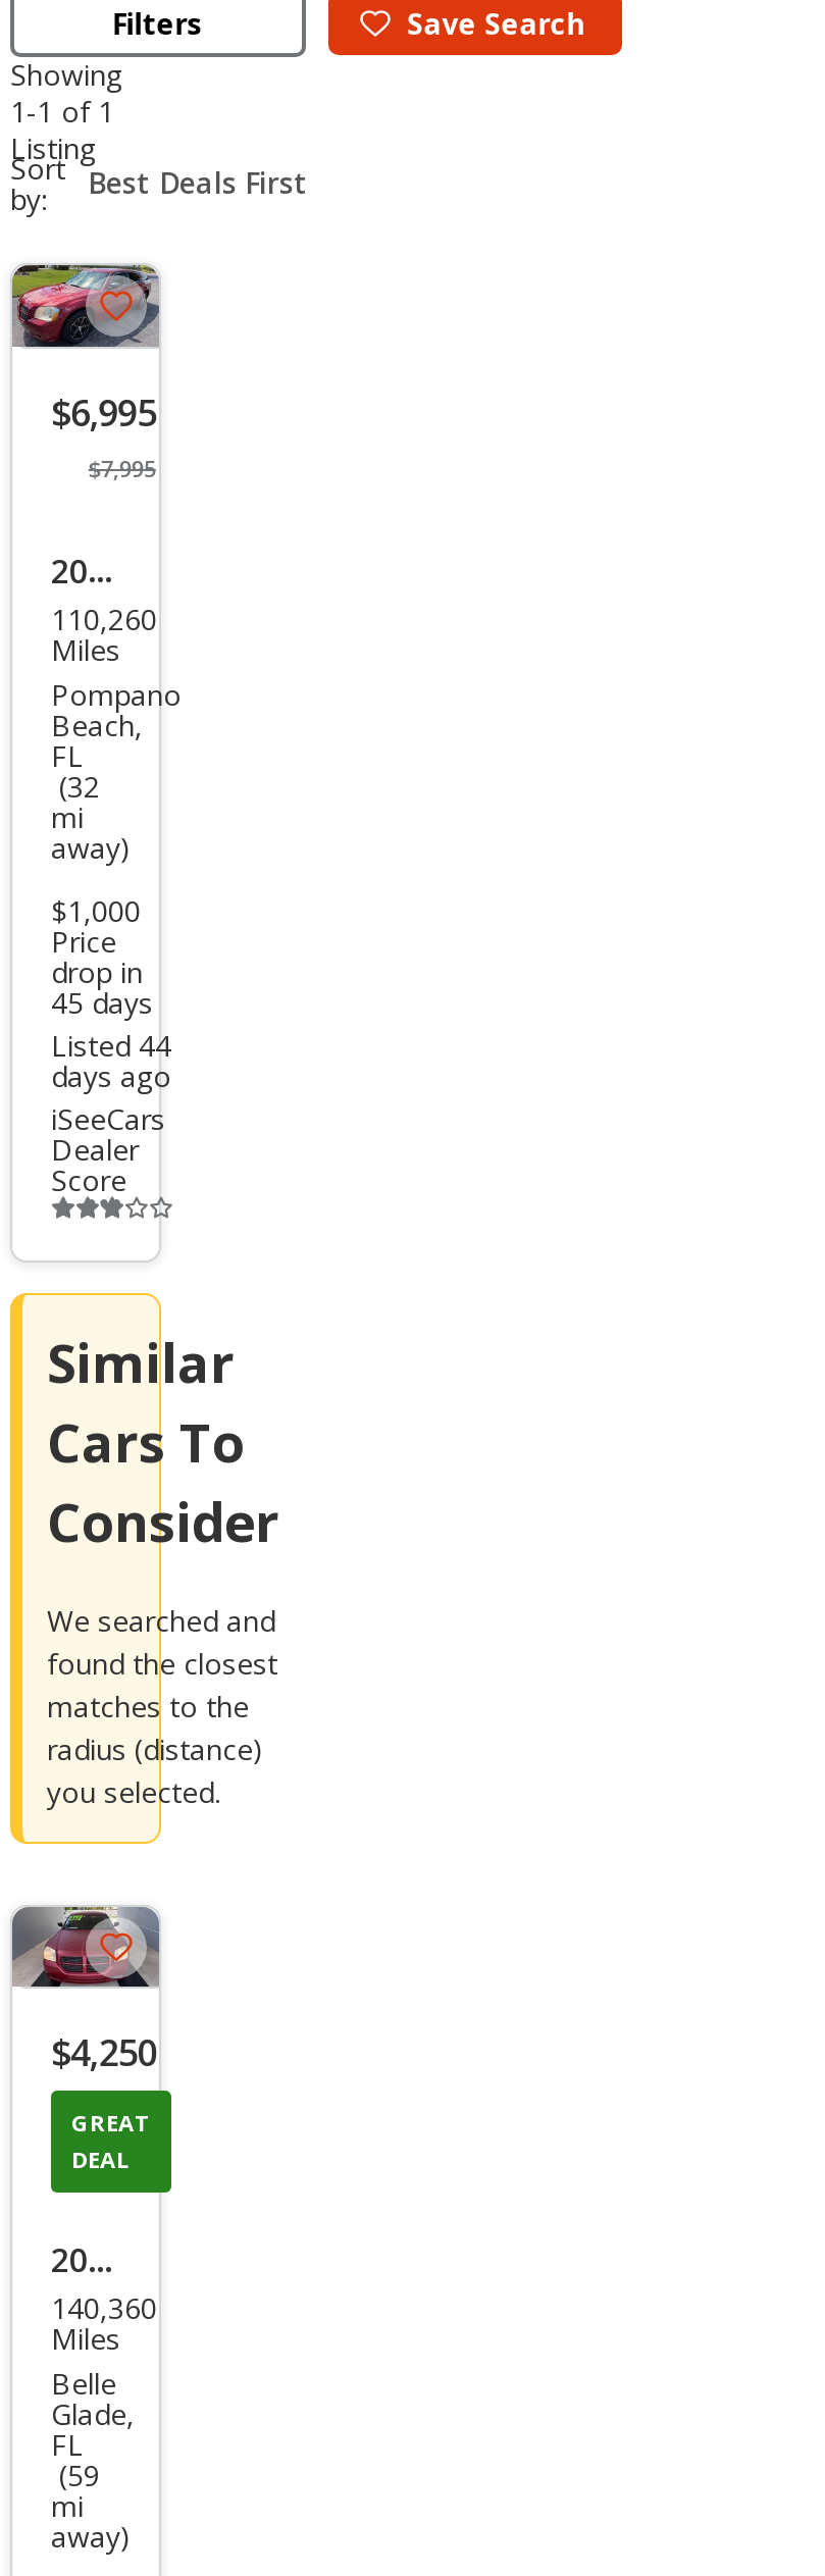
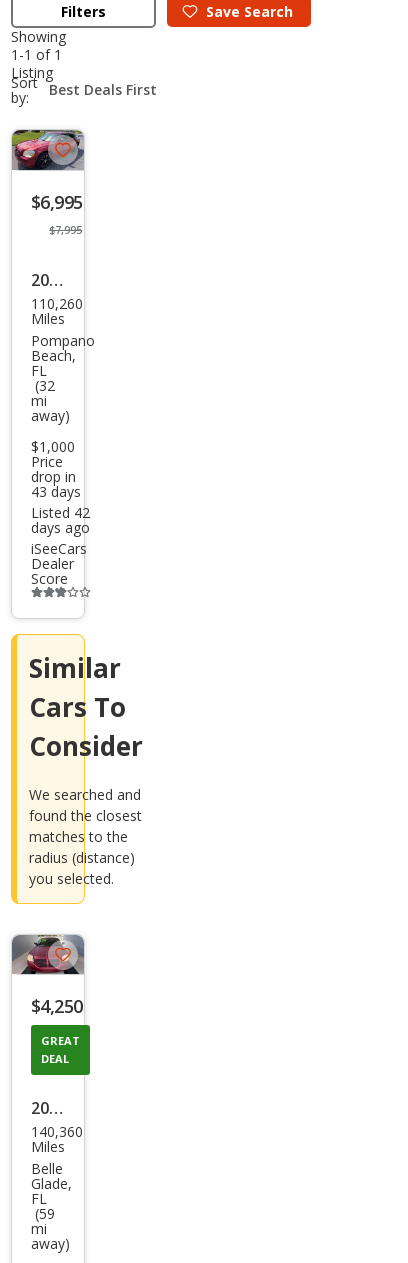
- 45 days
+ 43 days

- Listed 44
+ Listed 42
